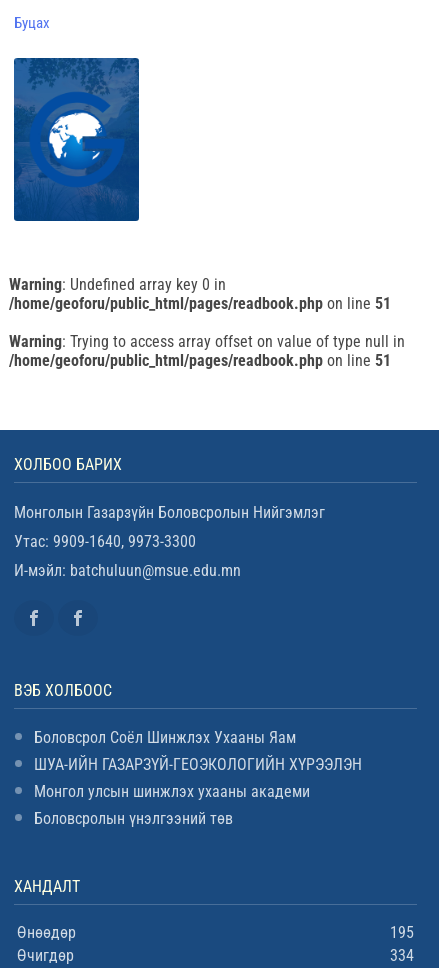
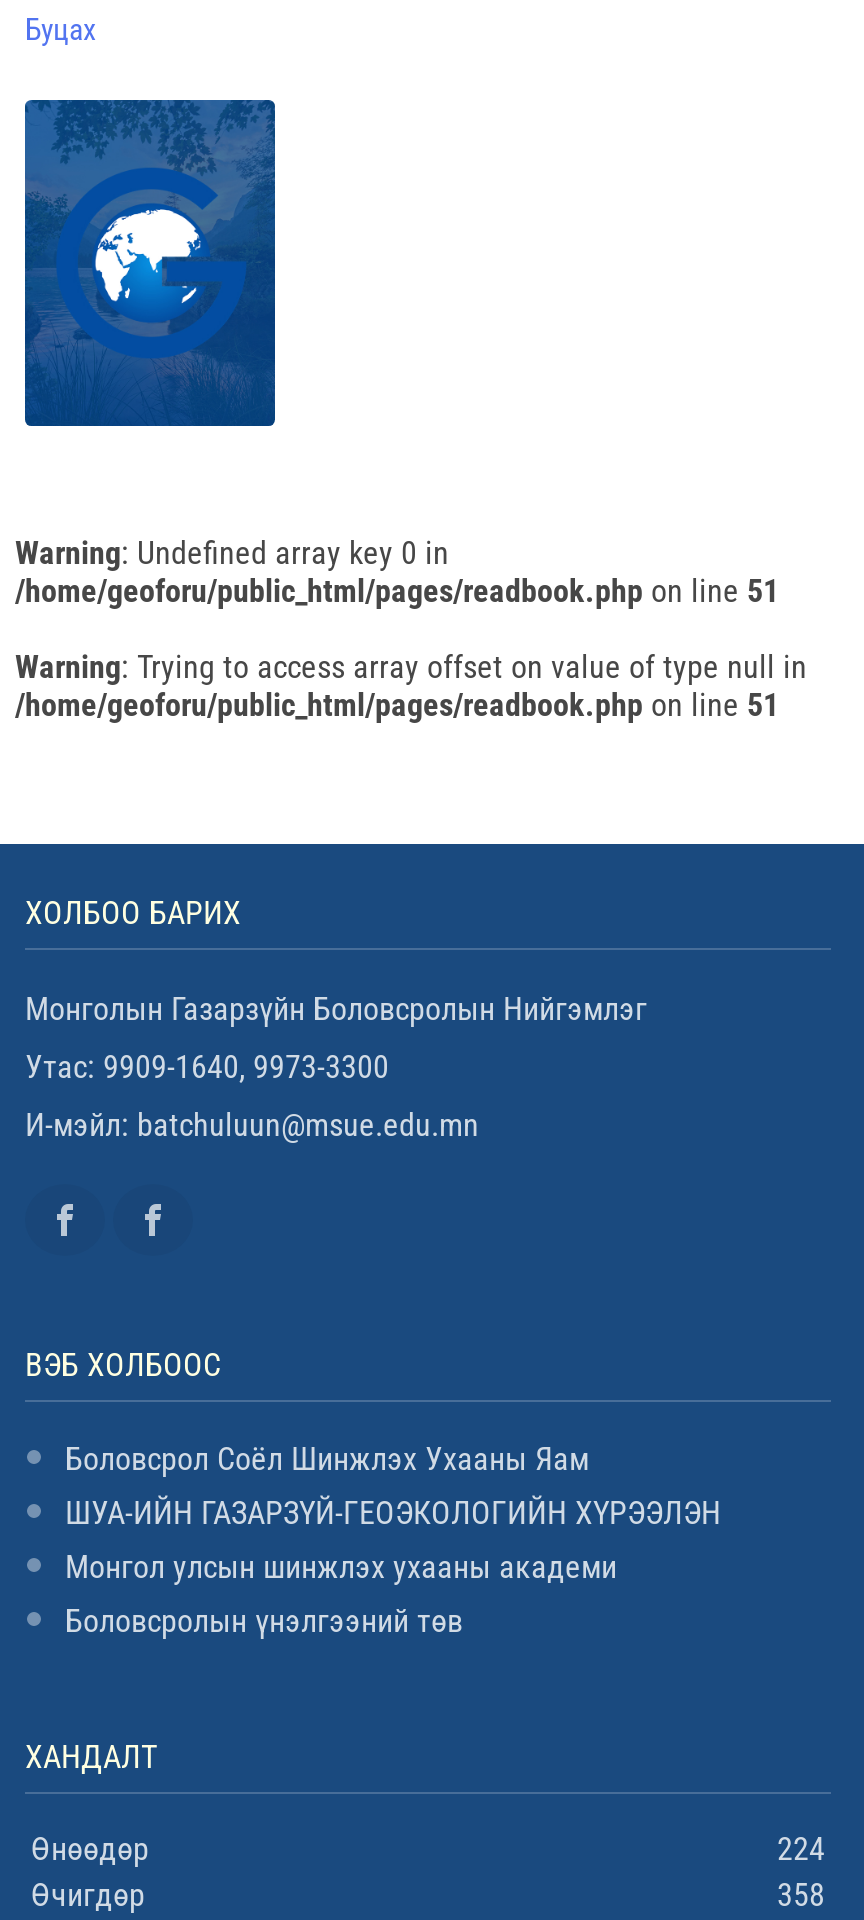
- 195
+ 224

- 334
+ 358
